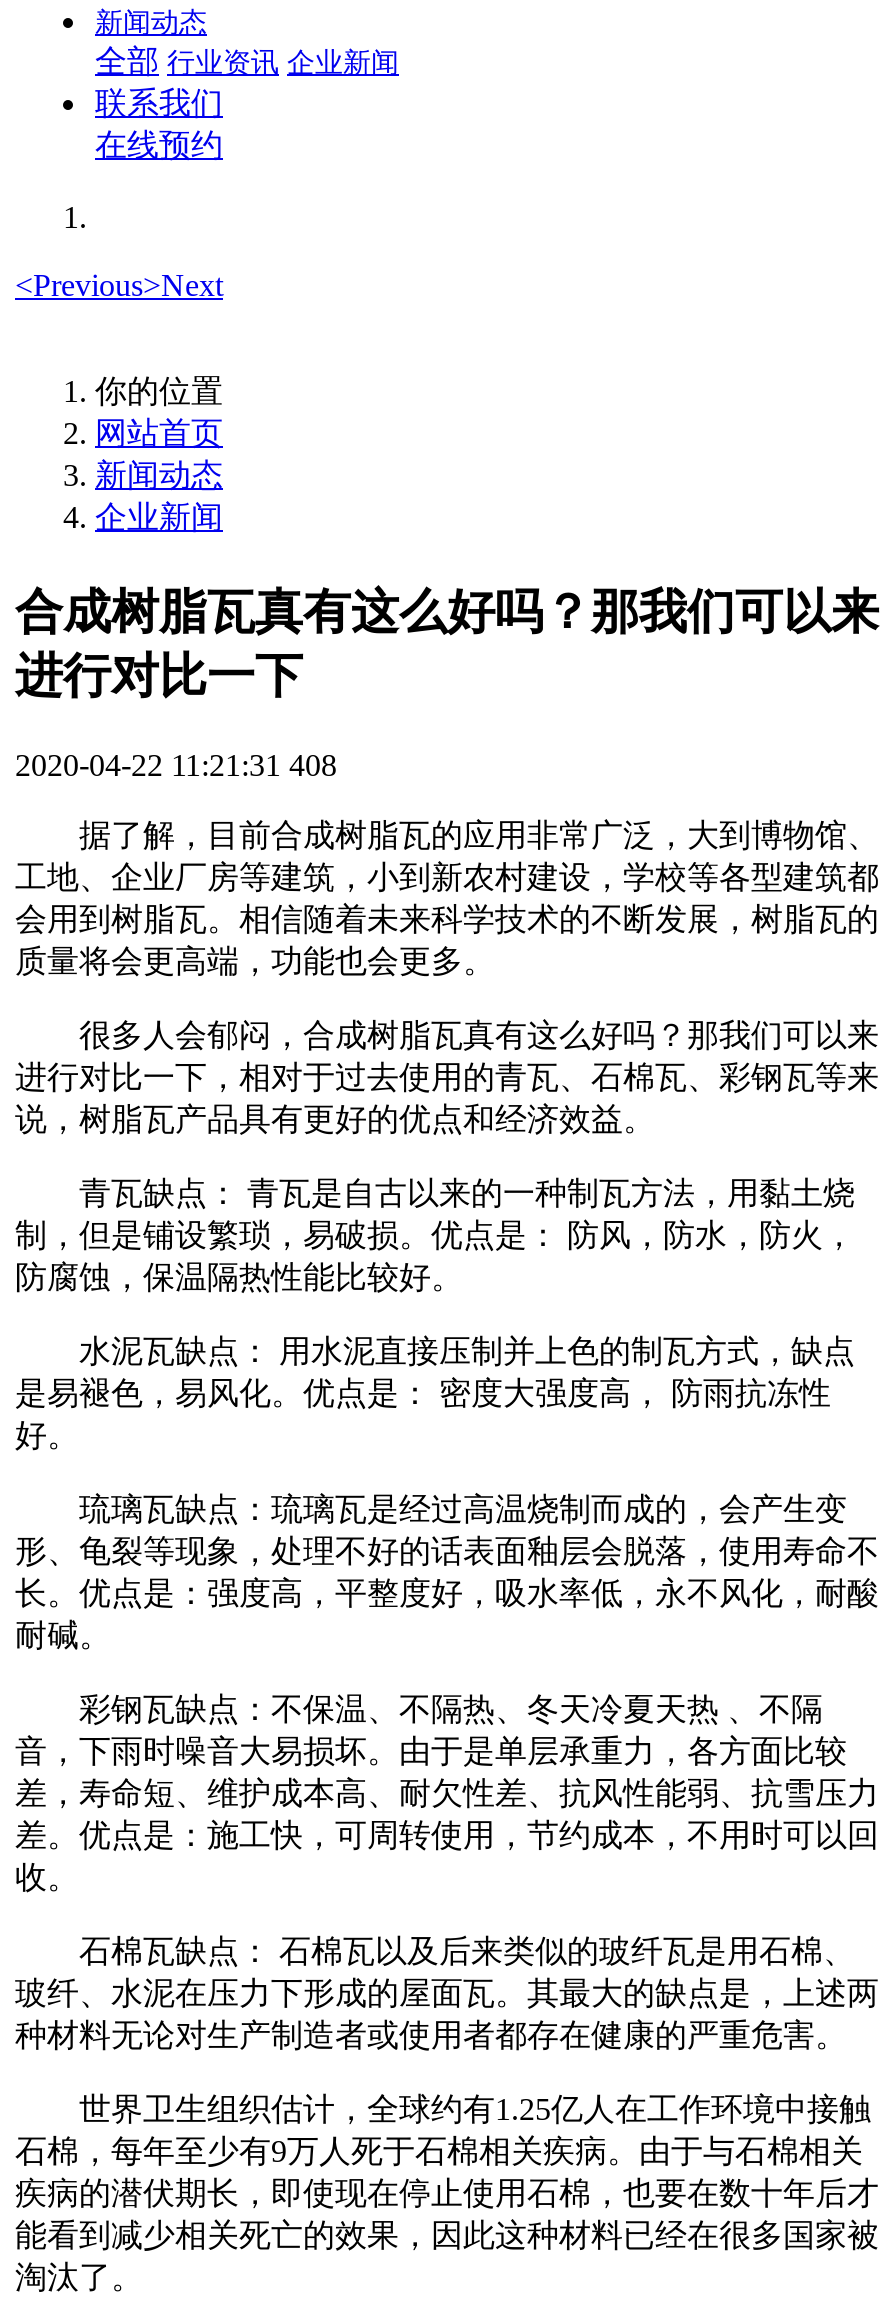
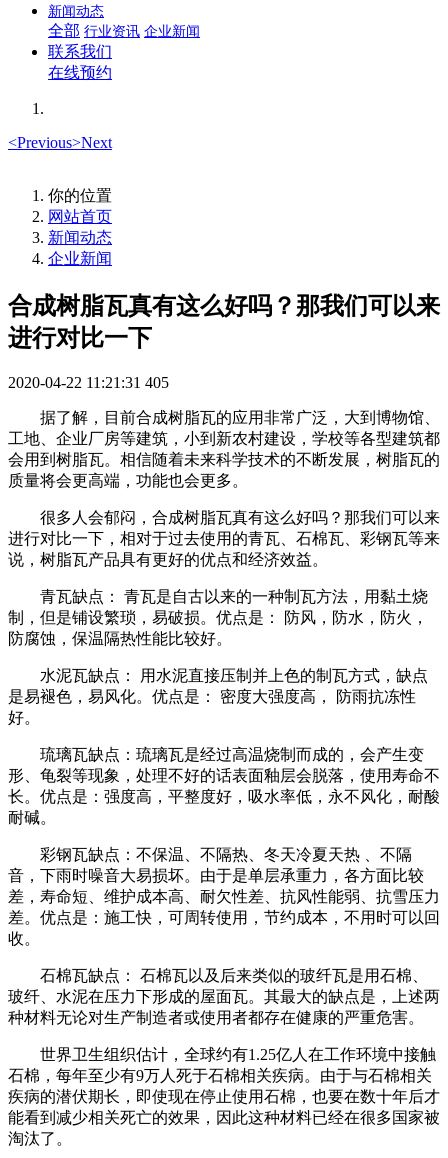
- 2020-04-22 11:21:31 408
+ 2020-04-22 11:21:31 405
